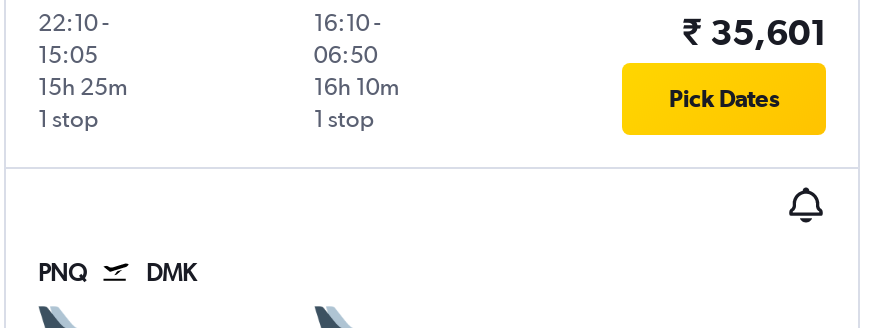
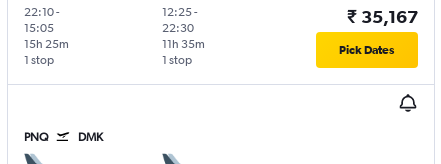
- 16:10 -
+ 12:25 -

- ₹ 35,601
+ ₹ 35,167

- 06:50
+ 22:30

- 16h 10m
+ 11h 35m
